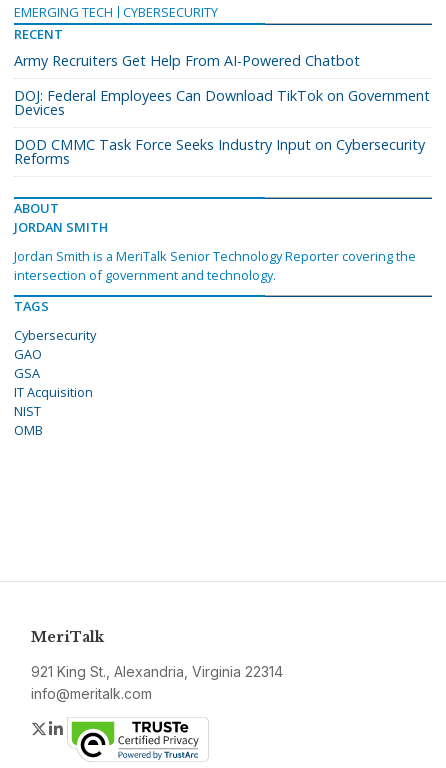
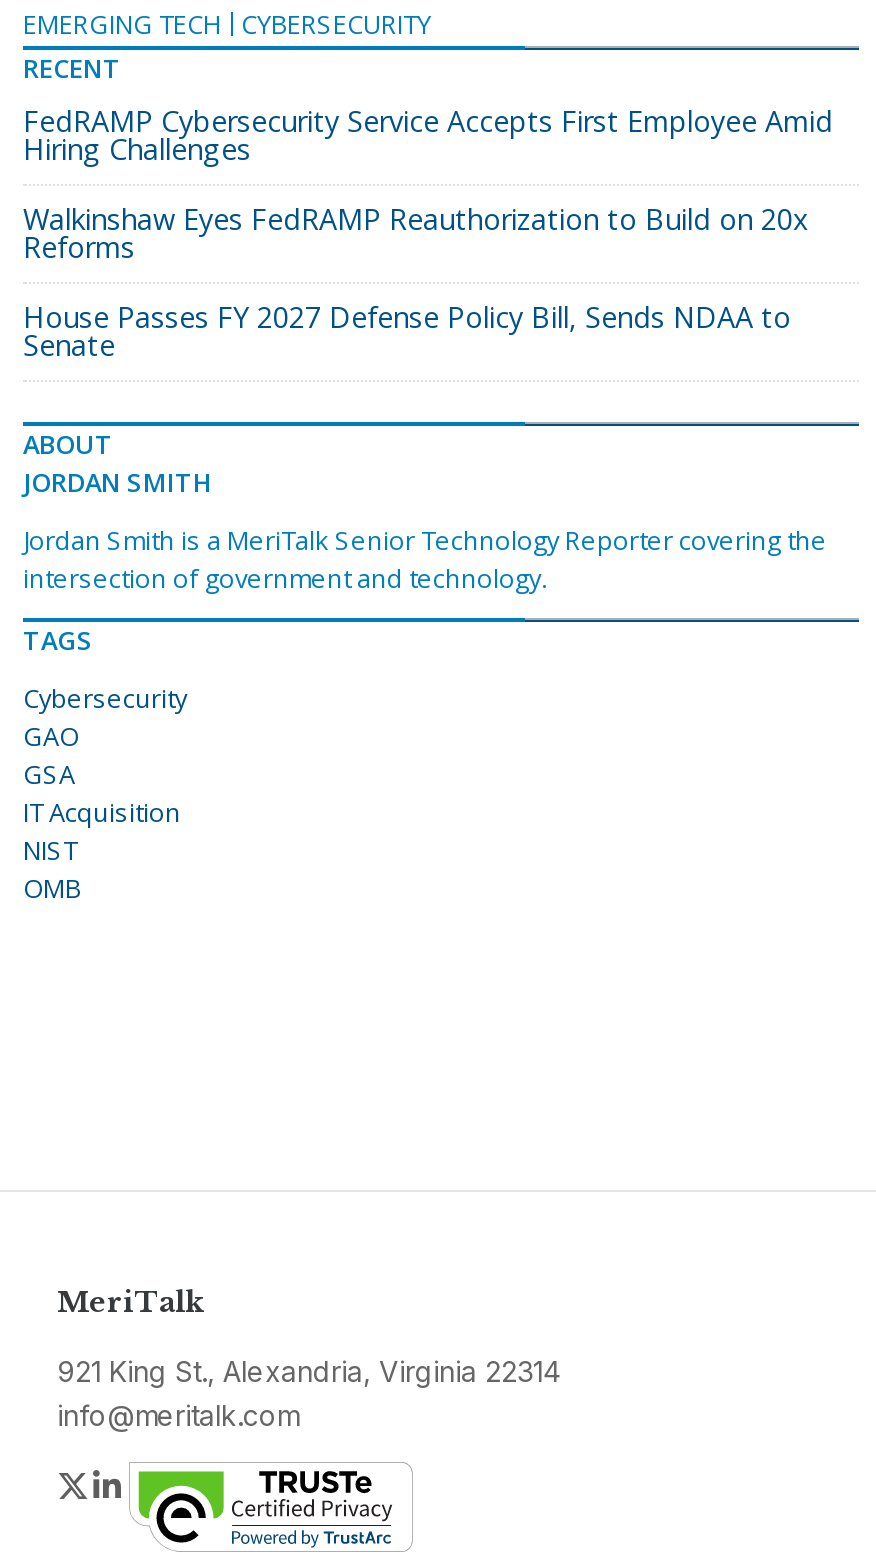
- Army Recruiters Get Help From AI-Powered Chatbot
- DOJ: Federal Employees Can Download TikTok on Government
- Devices
- DOD CMMC Task Force Seeks Industry Input on Cybersecurity
+ FedRAMP Cybersecurity Service Accepts First Employee Amid
+ Hiring Challenges
+ Walkinshaw Eyes FedRAMP Reauthorization to Build on 20x

moved up: Reforms

+ House Passes FY 2027 Defense Policy Bill, Sends NDAA to
+ Senate
